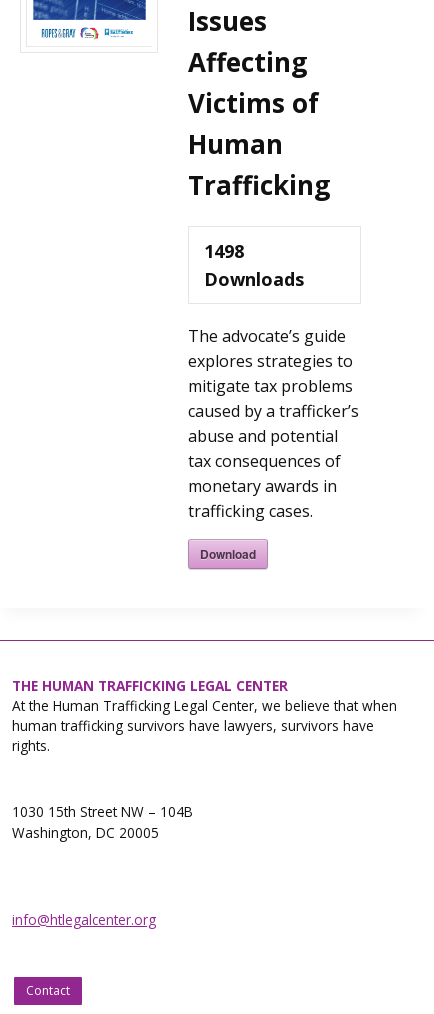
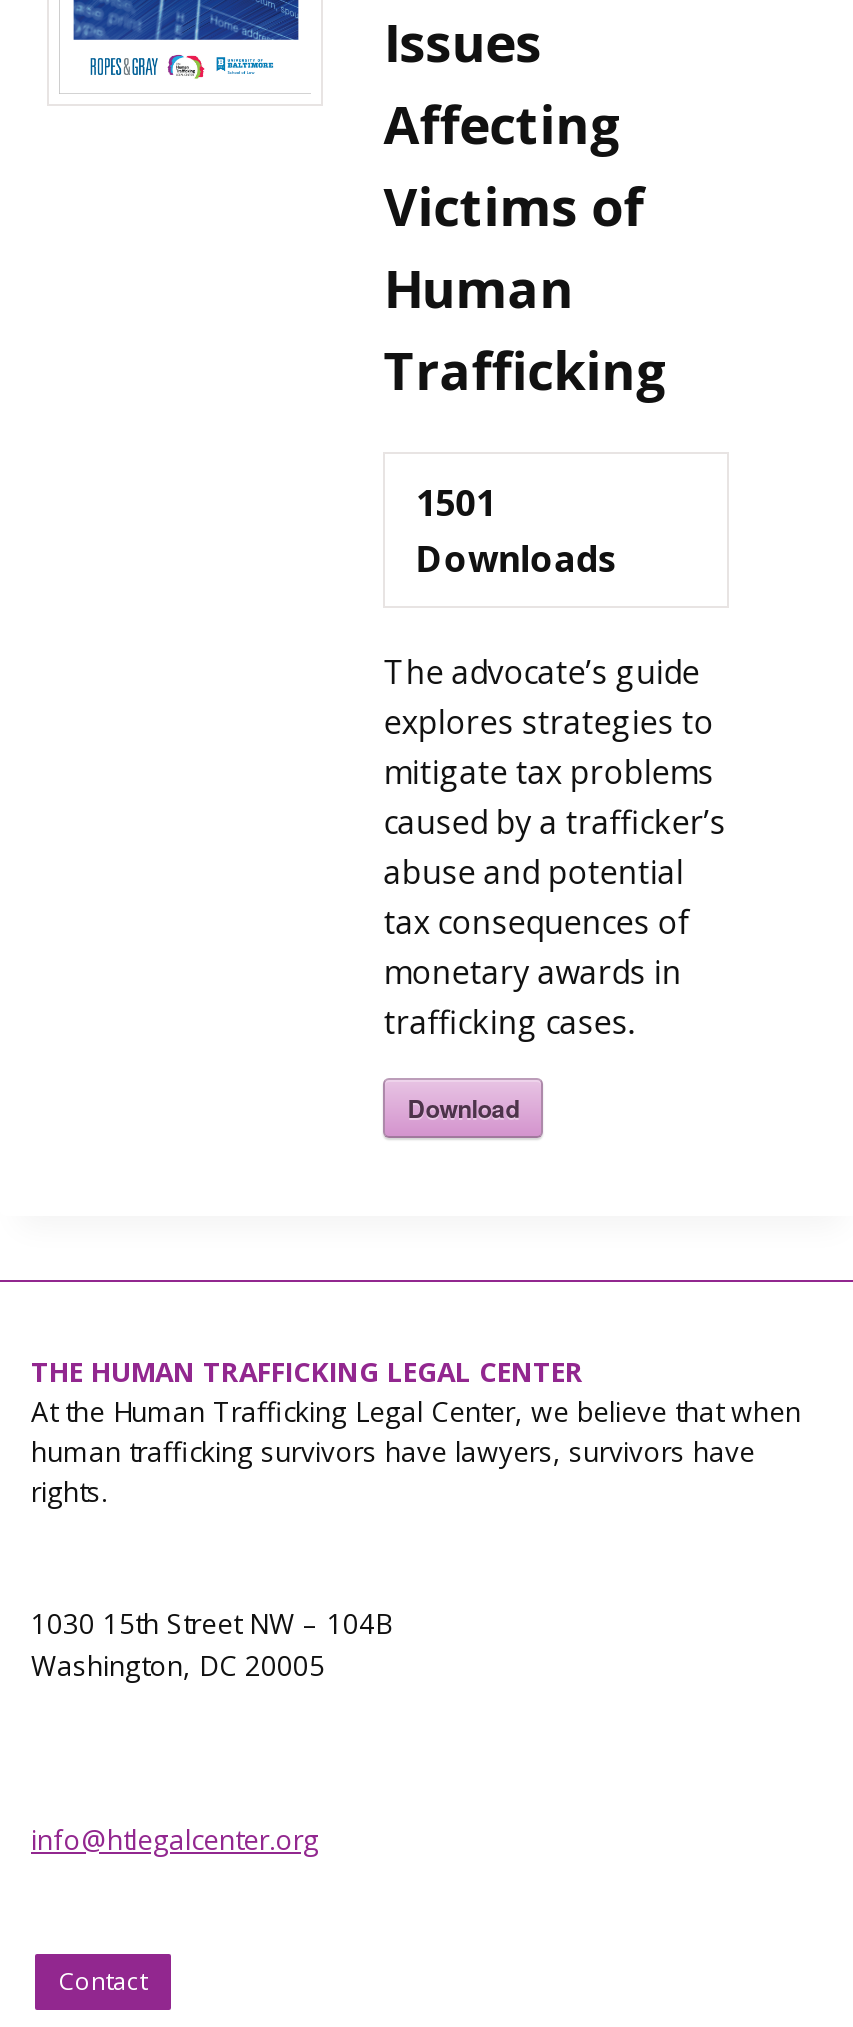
- 1498
+ 1501
